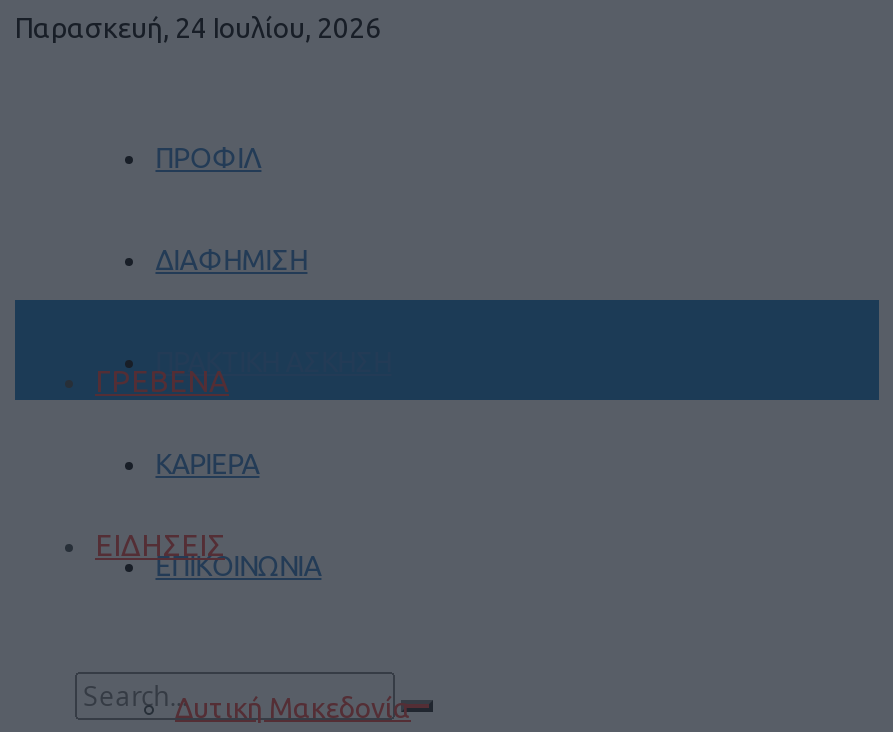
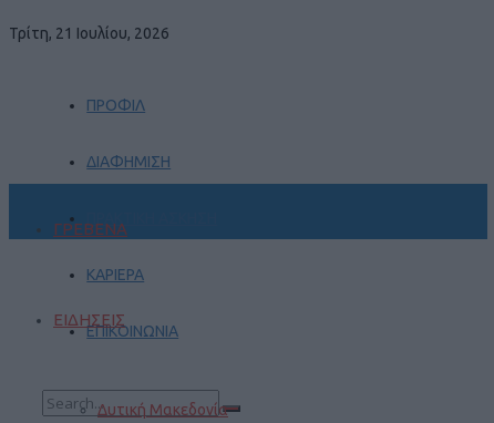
- Παρασκευή, 24 Ιουλίου, 2026
+ Τρίτη, 21 Ιουλίου, 2026
